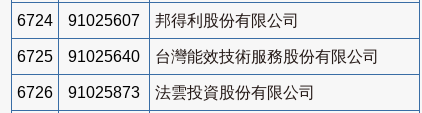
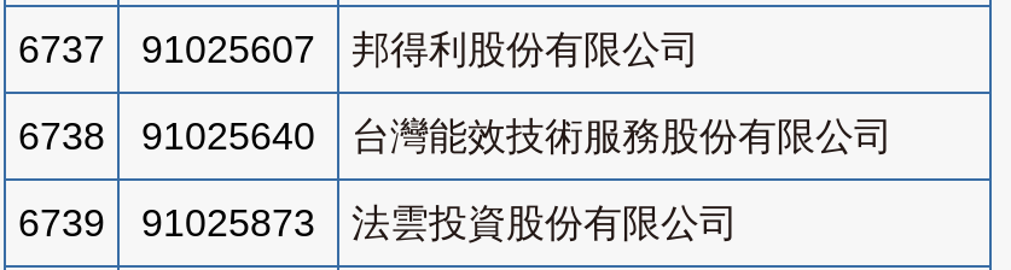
- 6724 91025607 邦得利股份有限公司
+ 6737 91025607 邦得利股份有限公司

- 6725 91025640 台灣能效技術服務股份有限公司
+ 6738 91025640 台灣能效技術服務股份有限公司

- 6726 91025873 法雲投資股份有限公司
+ 6739 91025873 法雲投資股份有限公司
